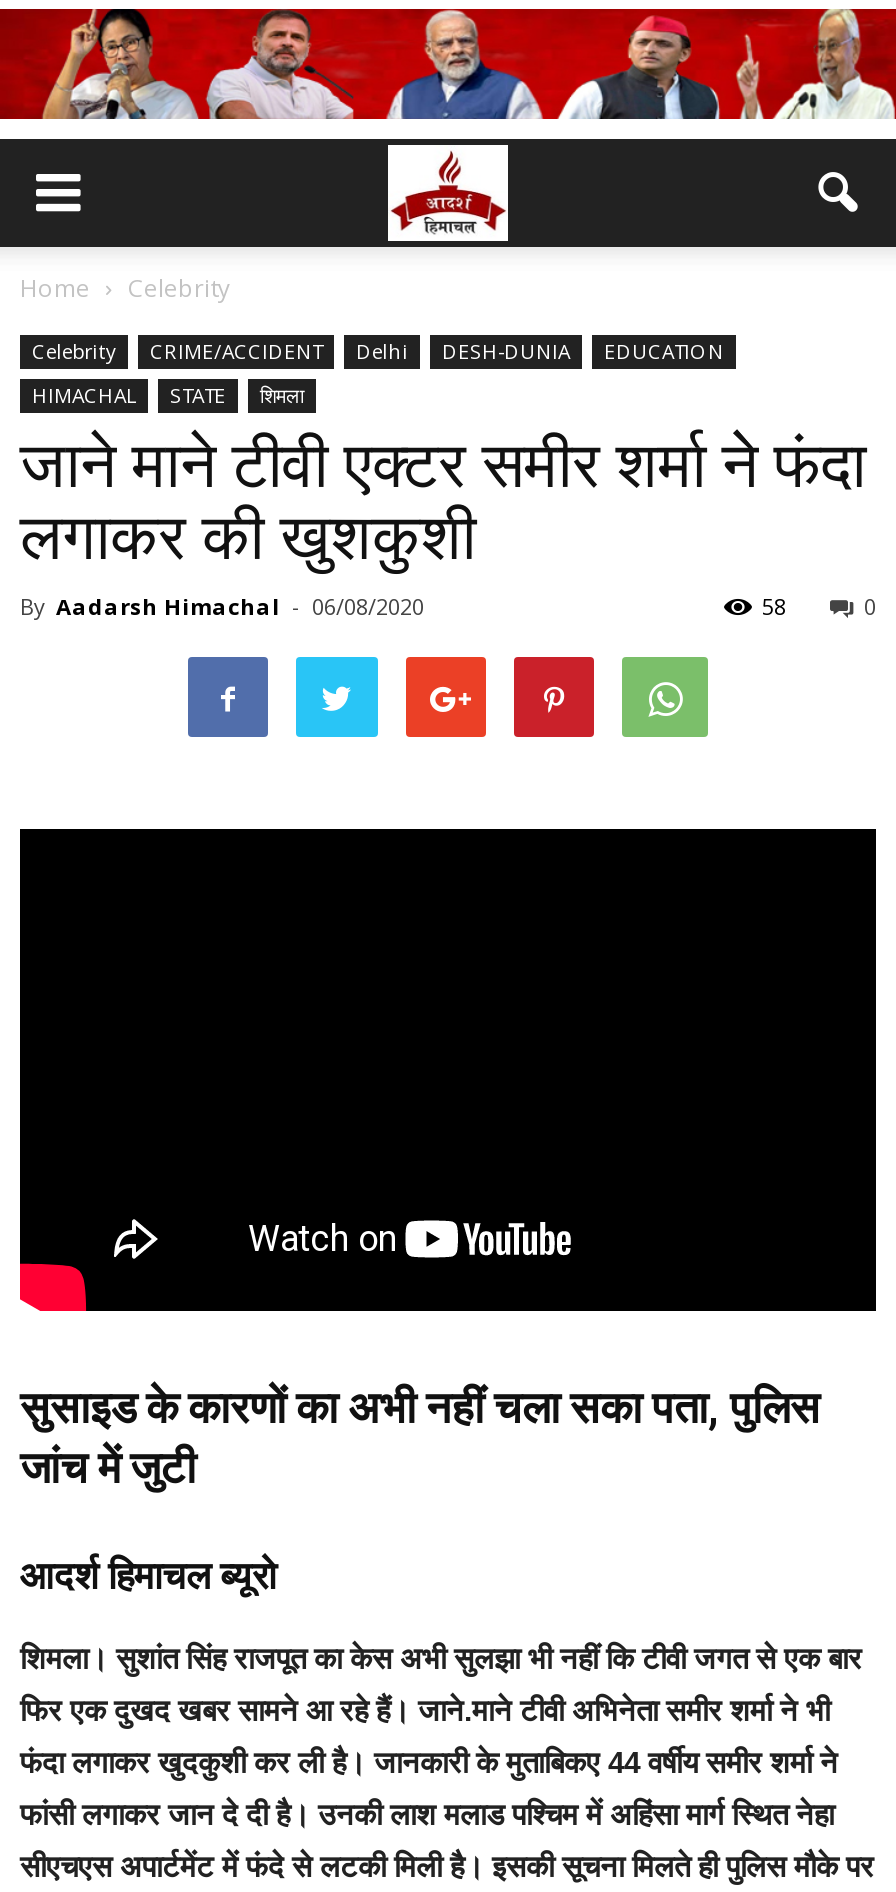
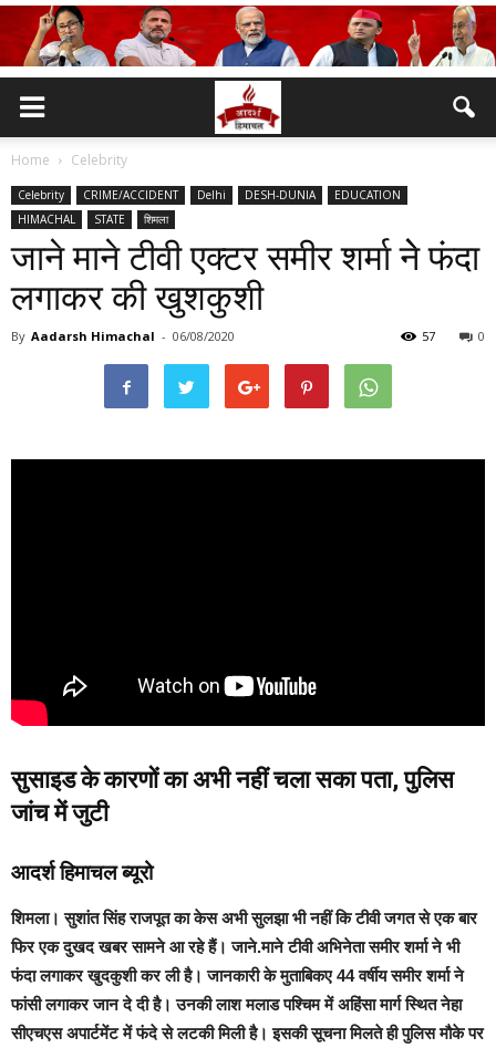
- 58
+ 57
